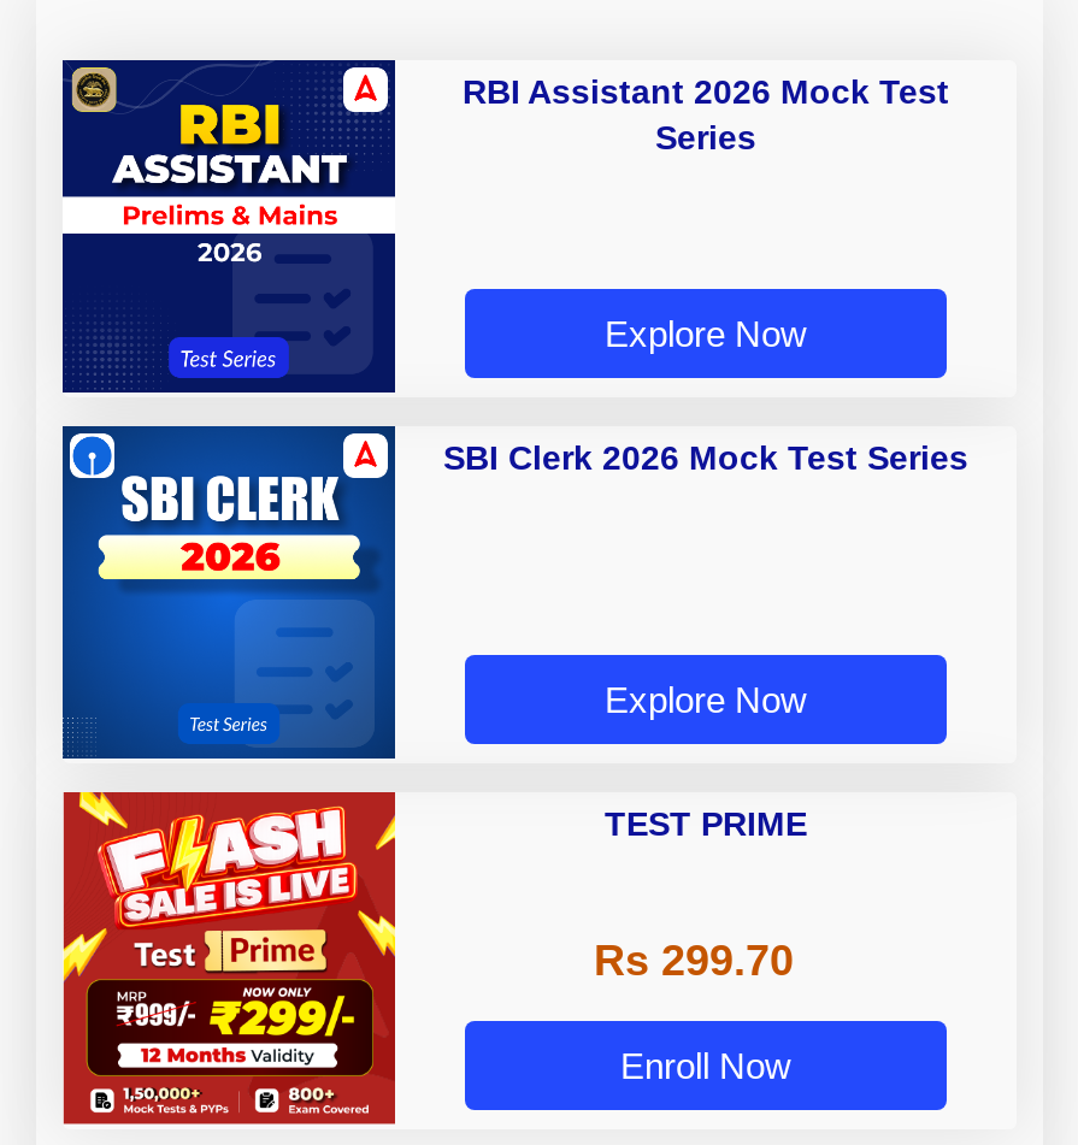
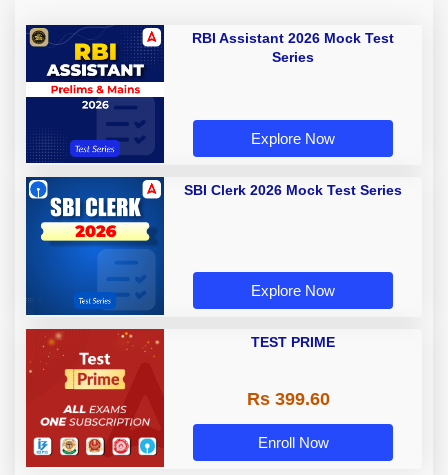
- [image]
+ [image]

- Rs 299.70
+ Rs 399.60
